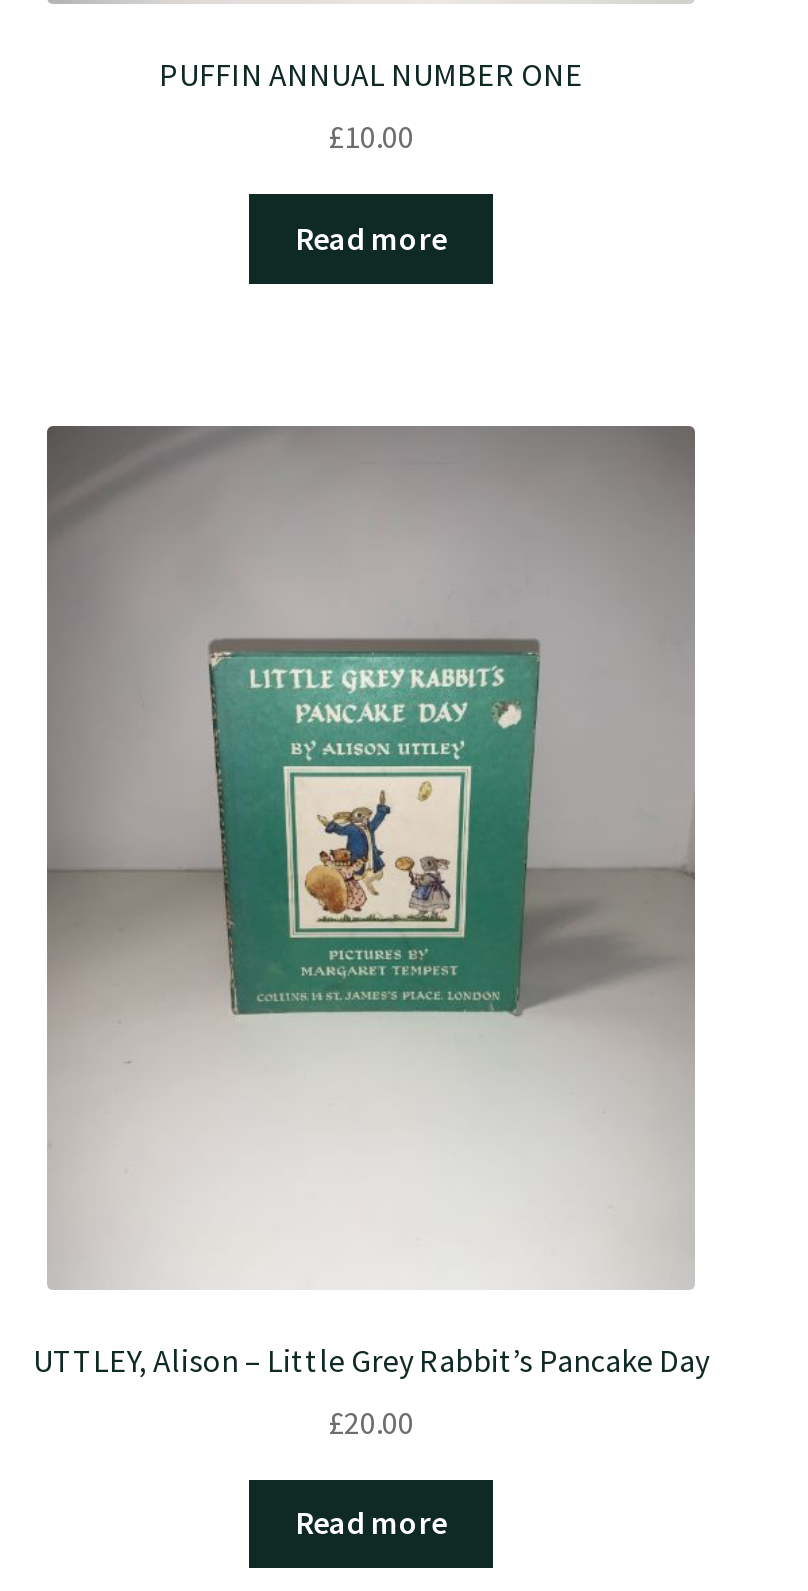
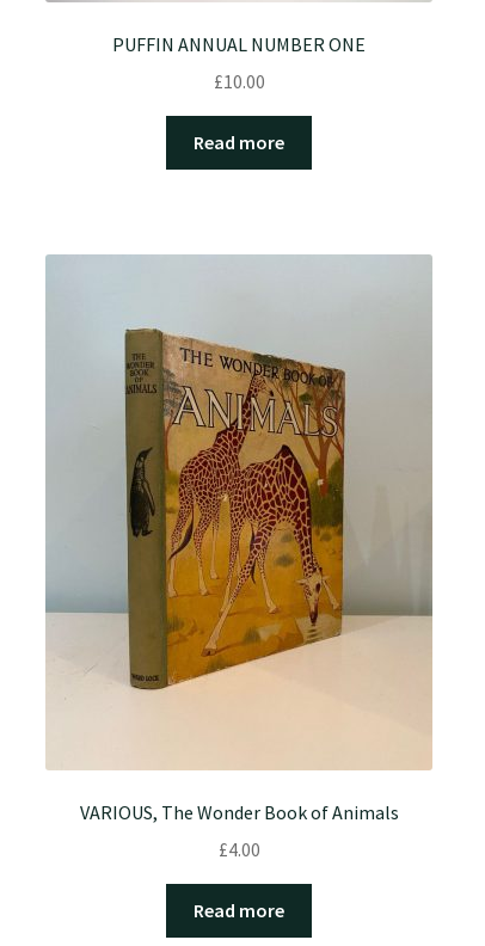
- [image]
- UTTLEY, Alison – Little Grey Rabbit’s Pancake Day
+ [image]
+ VARIOUS, The Wonder Book of Animals

- £20.00
+ £4.00
